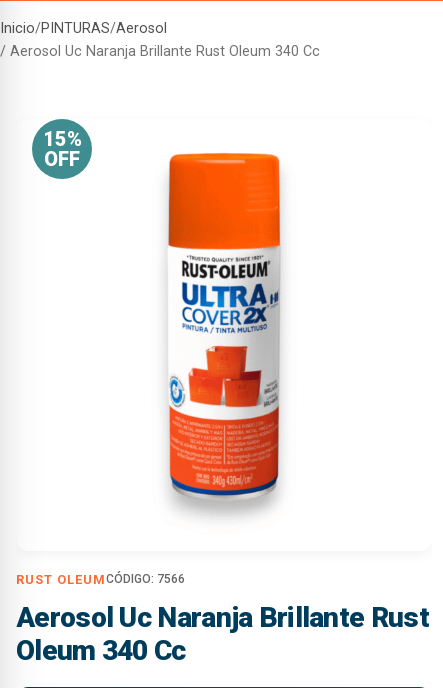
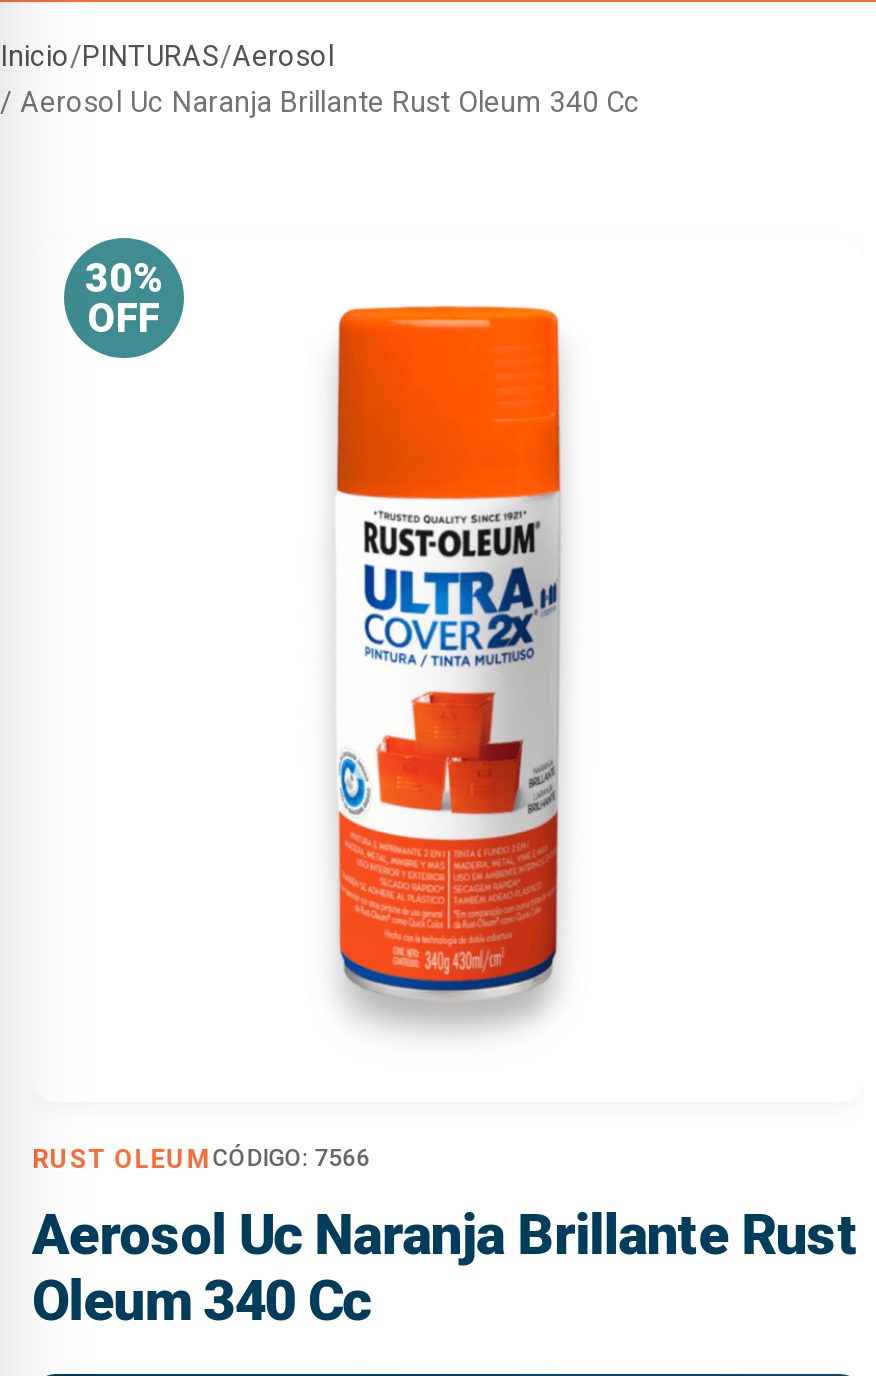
- 15%
+ 30%
